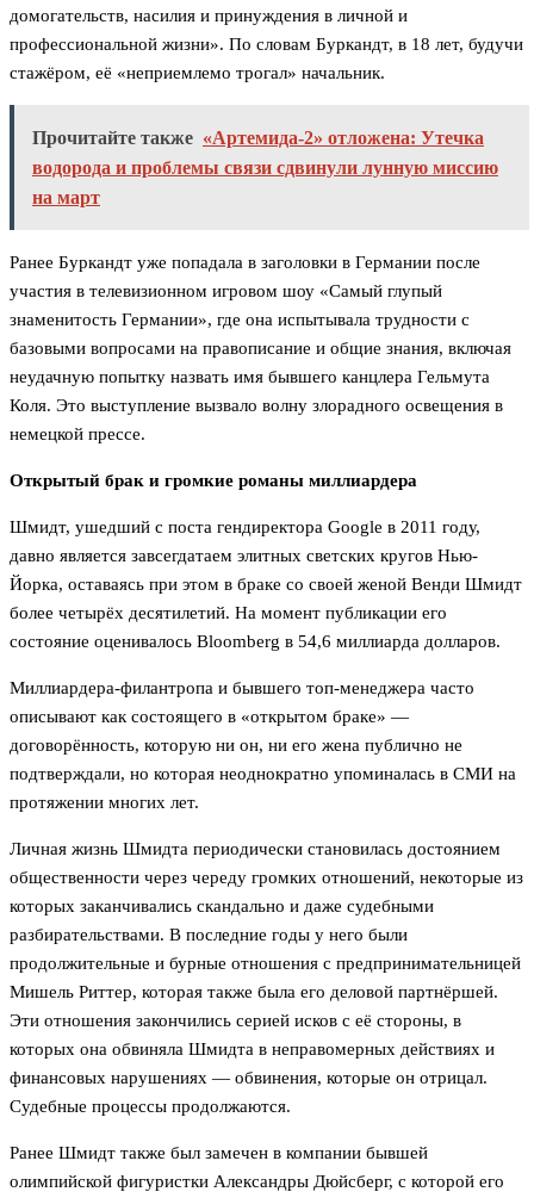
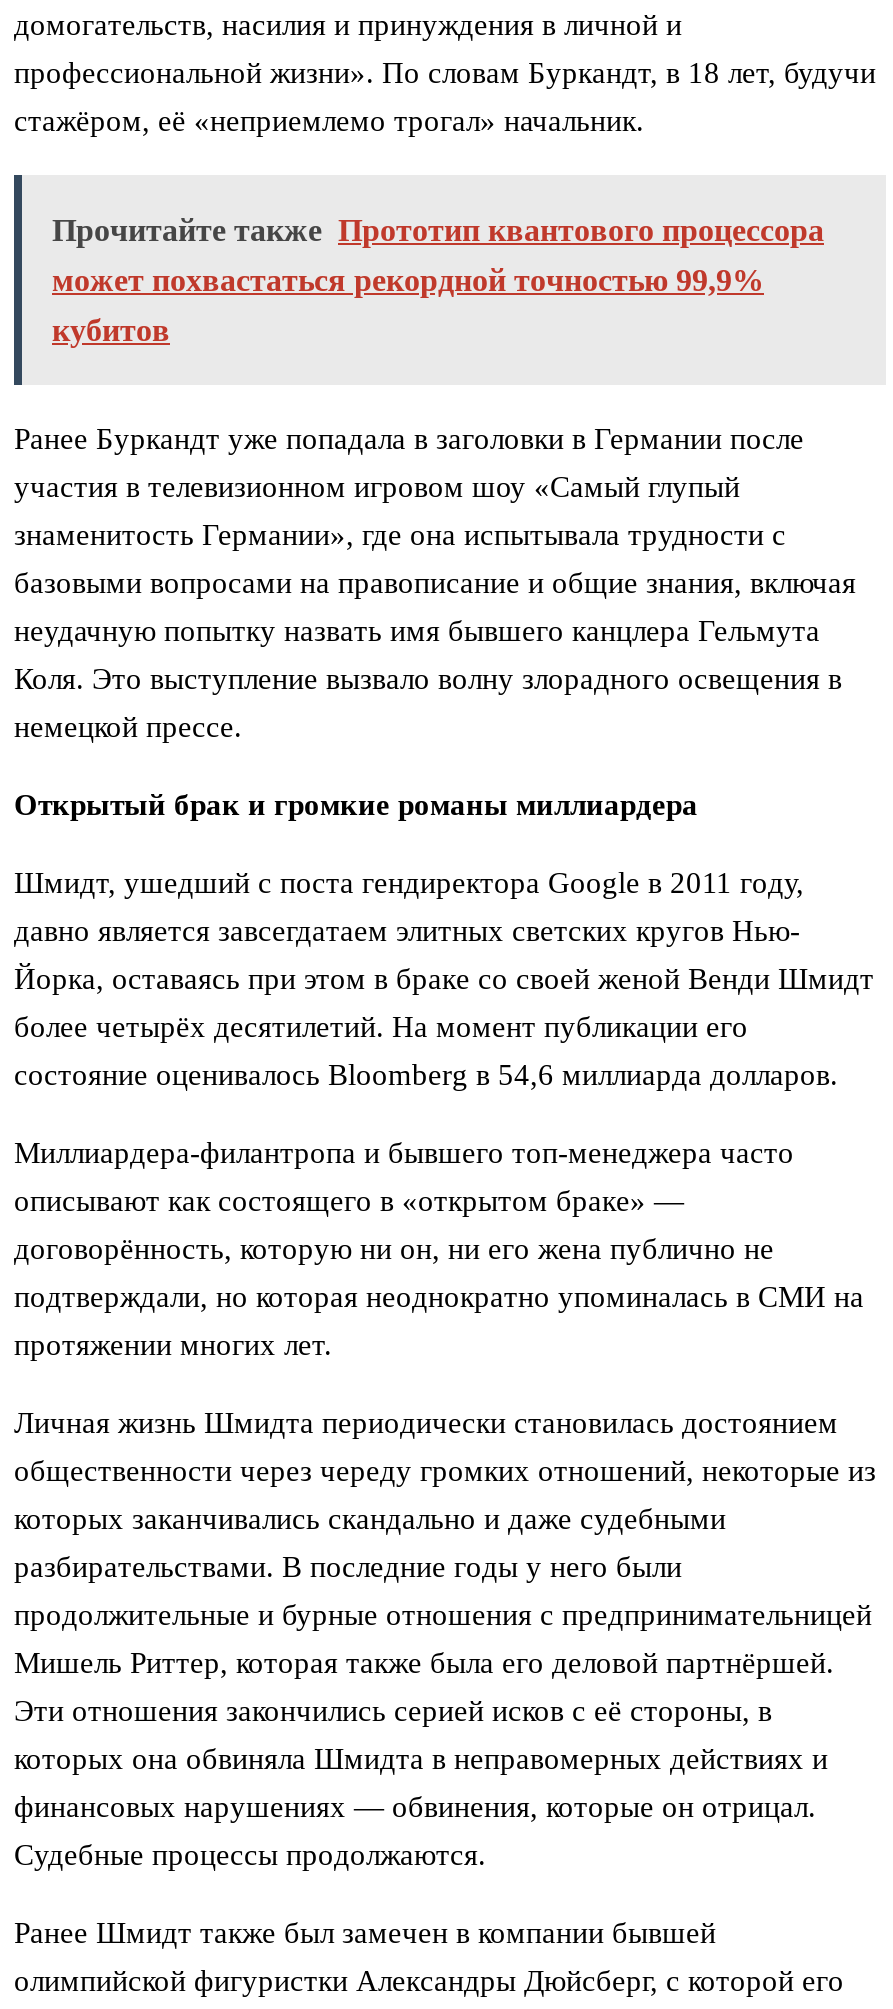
- Прочитайте также «Артемида-2» отложена: Утечка
+ Прочитайте также Прототип квантового процессора

- водорода и проблемы связи сдвинули лунную миссию
+ может похвастаться рекордной точностью 99,9%

- на март
+ кубитов
